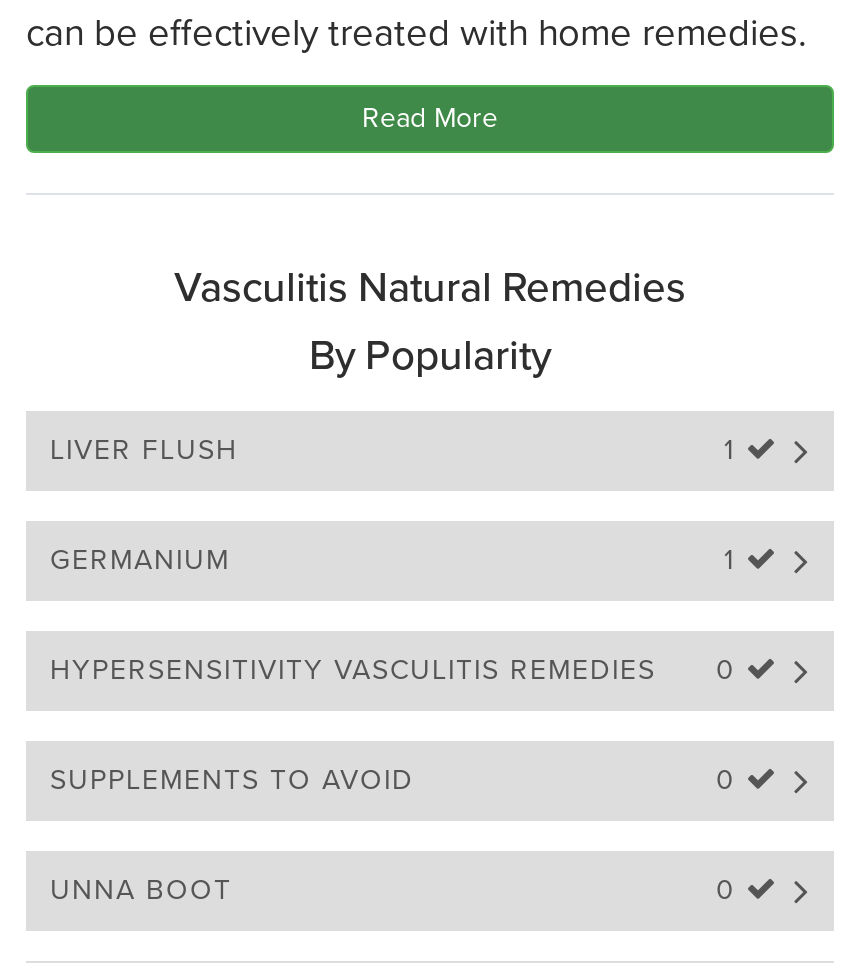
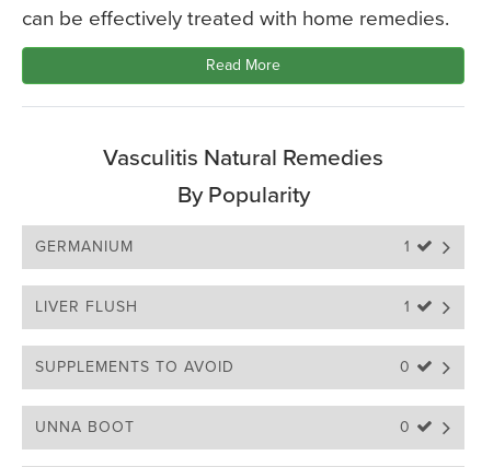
- LIVER FLUSH
- 1

- HYPERSENSITIVITY VASCULITIS REMEDIES
- 0
+ LIVER FLUSH
+ 1
